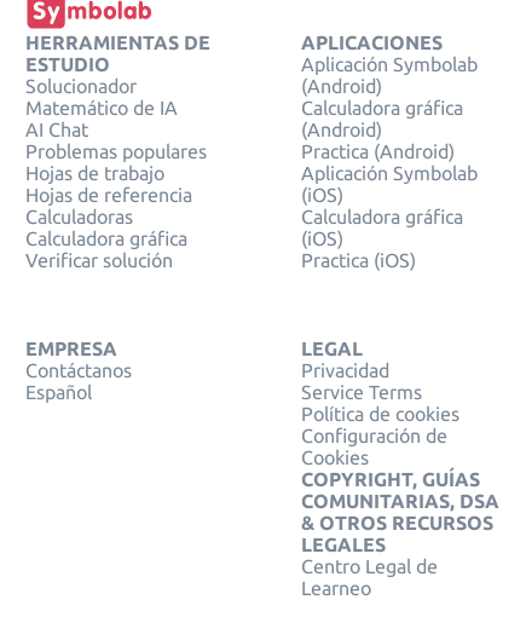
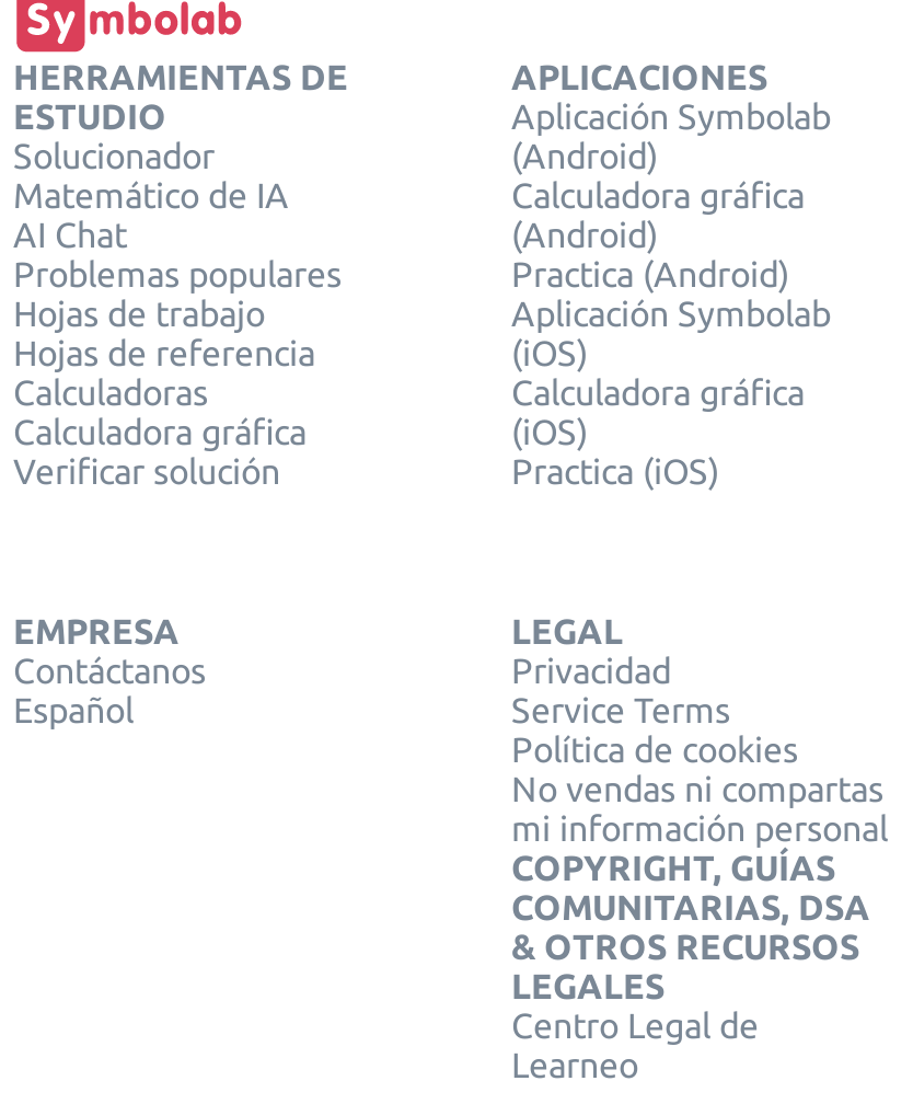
- Configuración de
- Cookies
+ No vendas ni compartas
+ mi información personal
